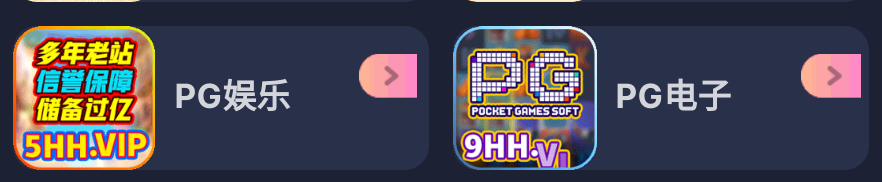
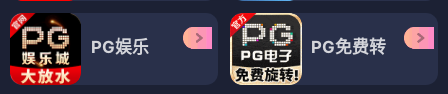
- [image]
+ [image]

- [image]
- PG电子
+ [image]
+ PG免费转
